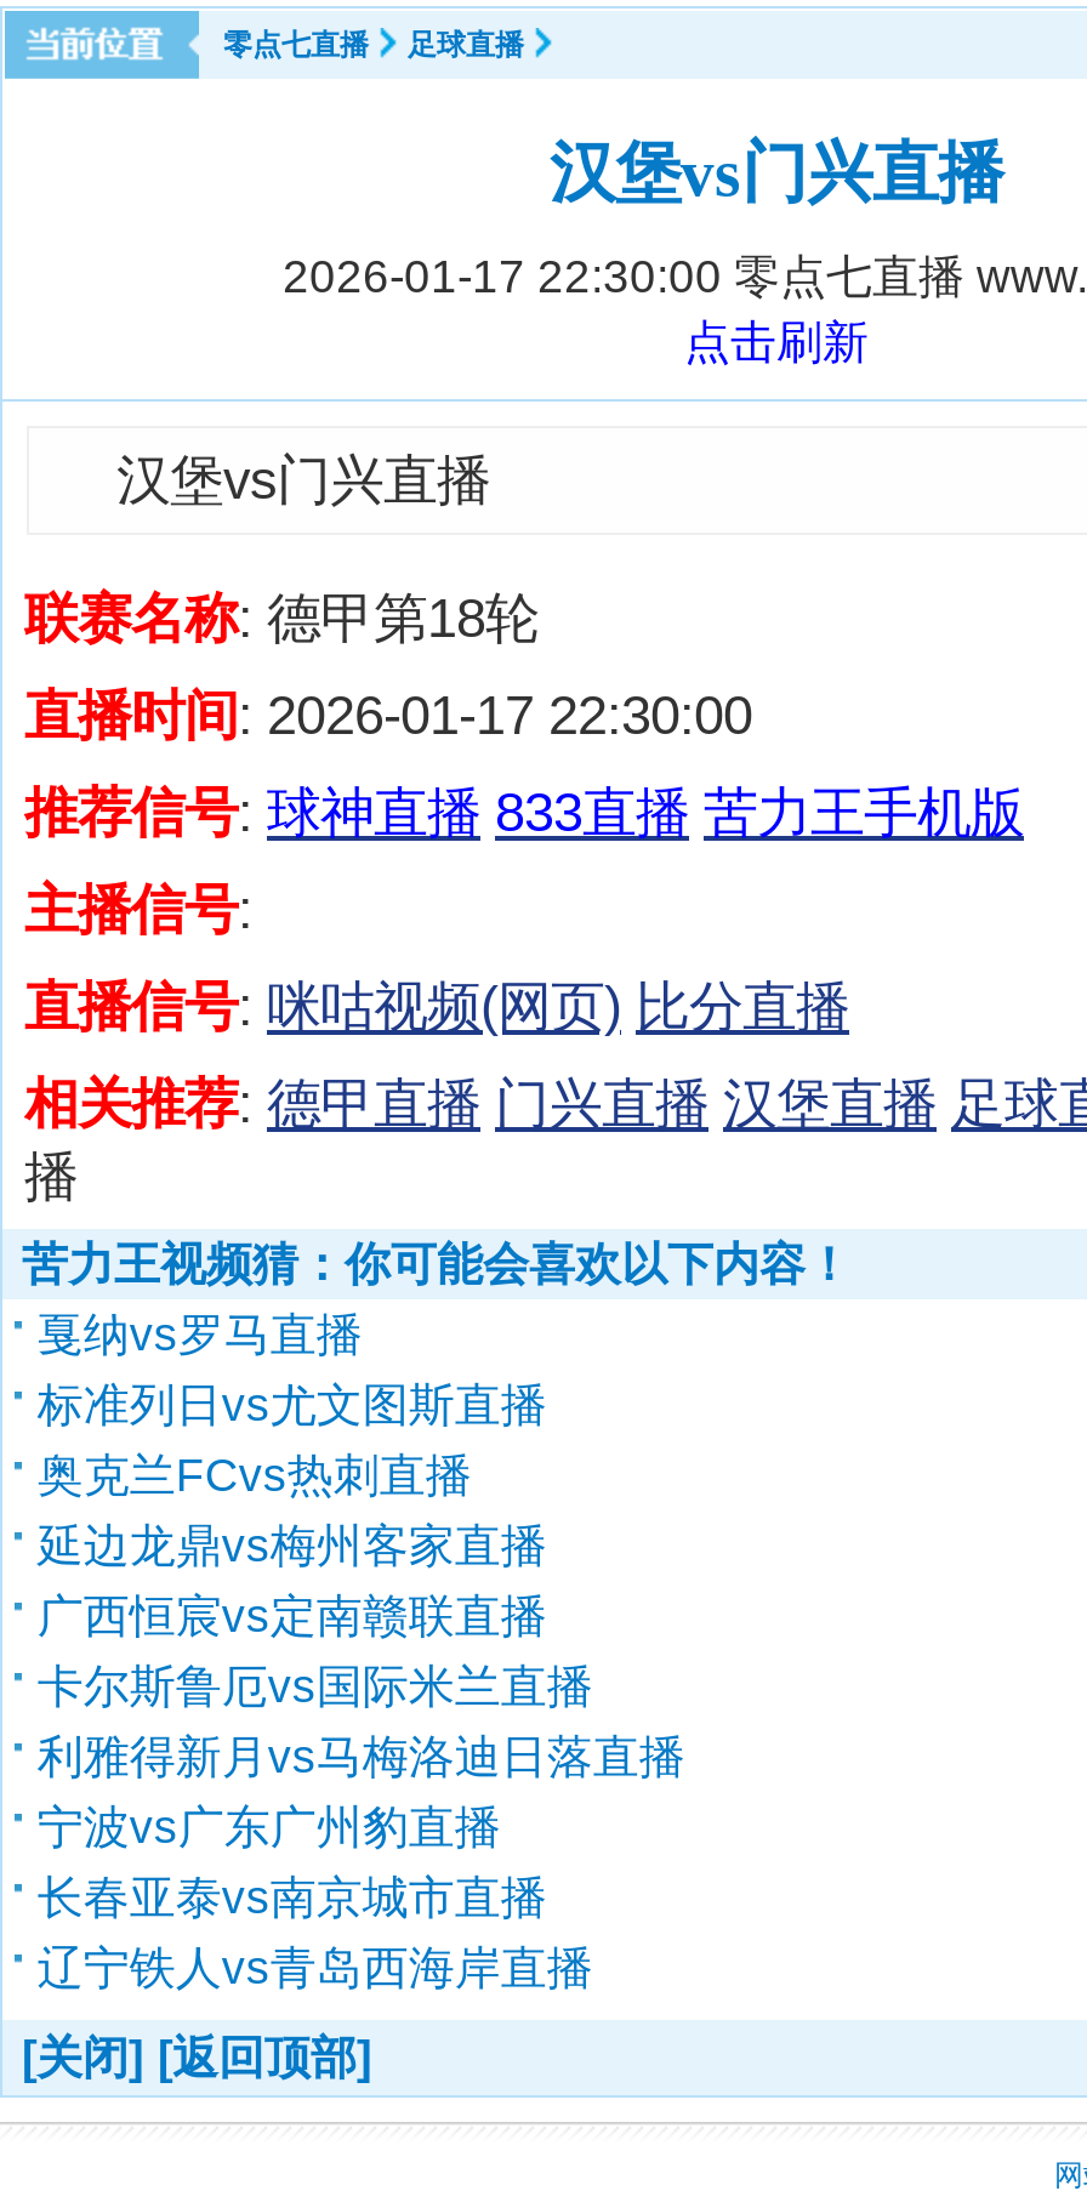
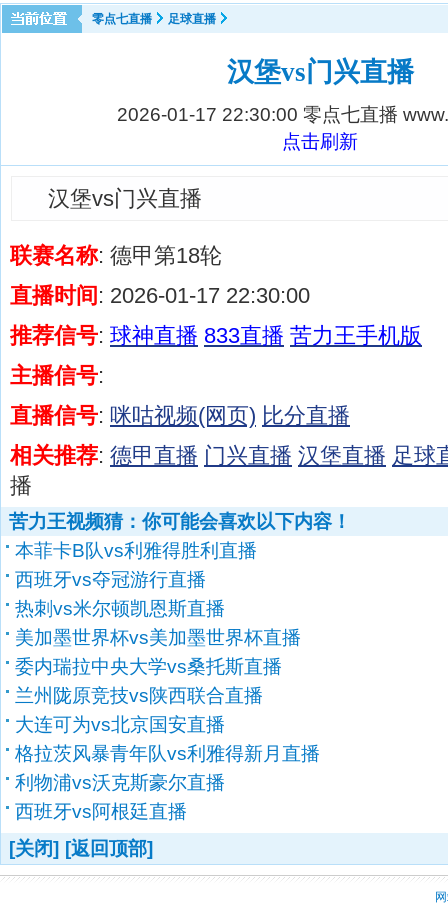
- 戛纳vs罗马直播
- 标准列日vs尤文图斯直播
- 奥克兰FCvs热刺直播
- 延边龙鼎vs梅州客家直播
- 广西恒宸vs定南赣联直播
- 卡尔斯鲁厄vs国际米兰直播
- 利雅得新月vs马梅洛迪日落直播
- 宁波vs广东广州豹直播
- 长春亚泰vs南京城市直播
- 辽宁铁人vs青岛西海岸直播
+ 本菲卡B队vs利雅得胜利直播
+ 西班牙vs夺冠游行直播
+ 热刺vs米尔顿凯恩斯直播
+ 美加墨世界杯vs美加墨世界杯直播
+ 委内瑞拉中央大学vs桑托斯直播
+ 兰州陇原竞技vs陕西联合直播
+ 大连可为vs北京国安直播
+ 格拉茨风暴青年队vs利雅得新月直播
+ 利物浦vs沃克斯豪尔直播
+ 西班牙vs阿根廷直播
